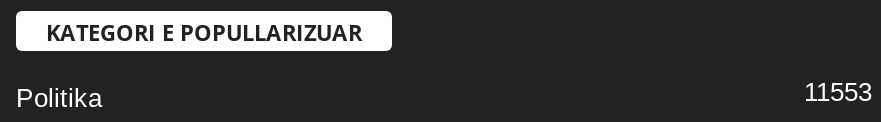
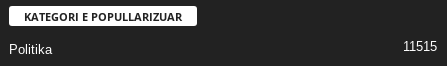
- 11553
+ 11515
